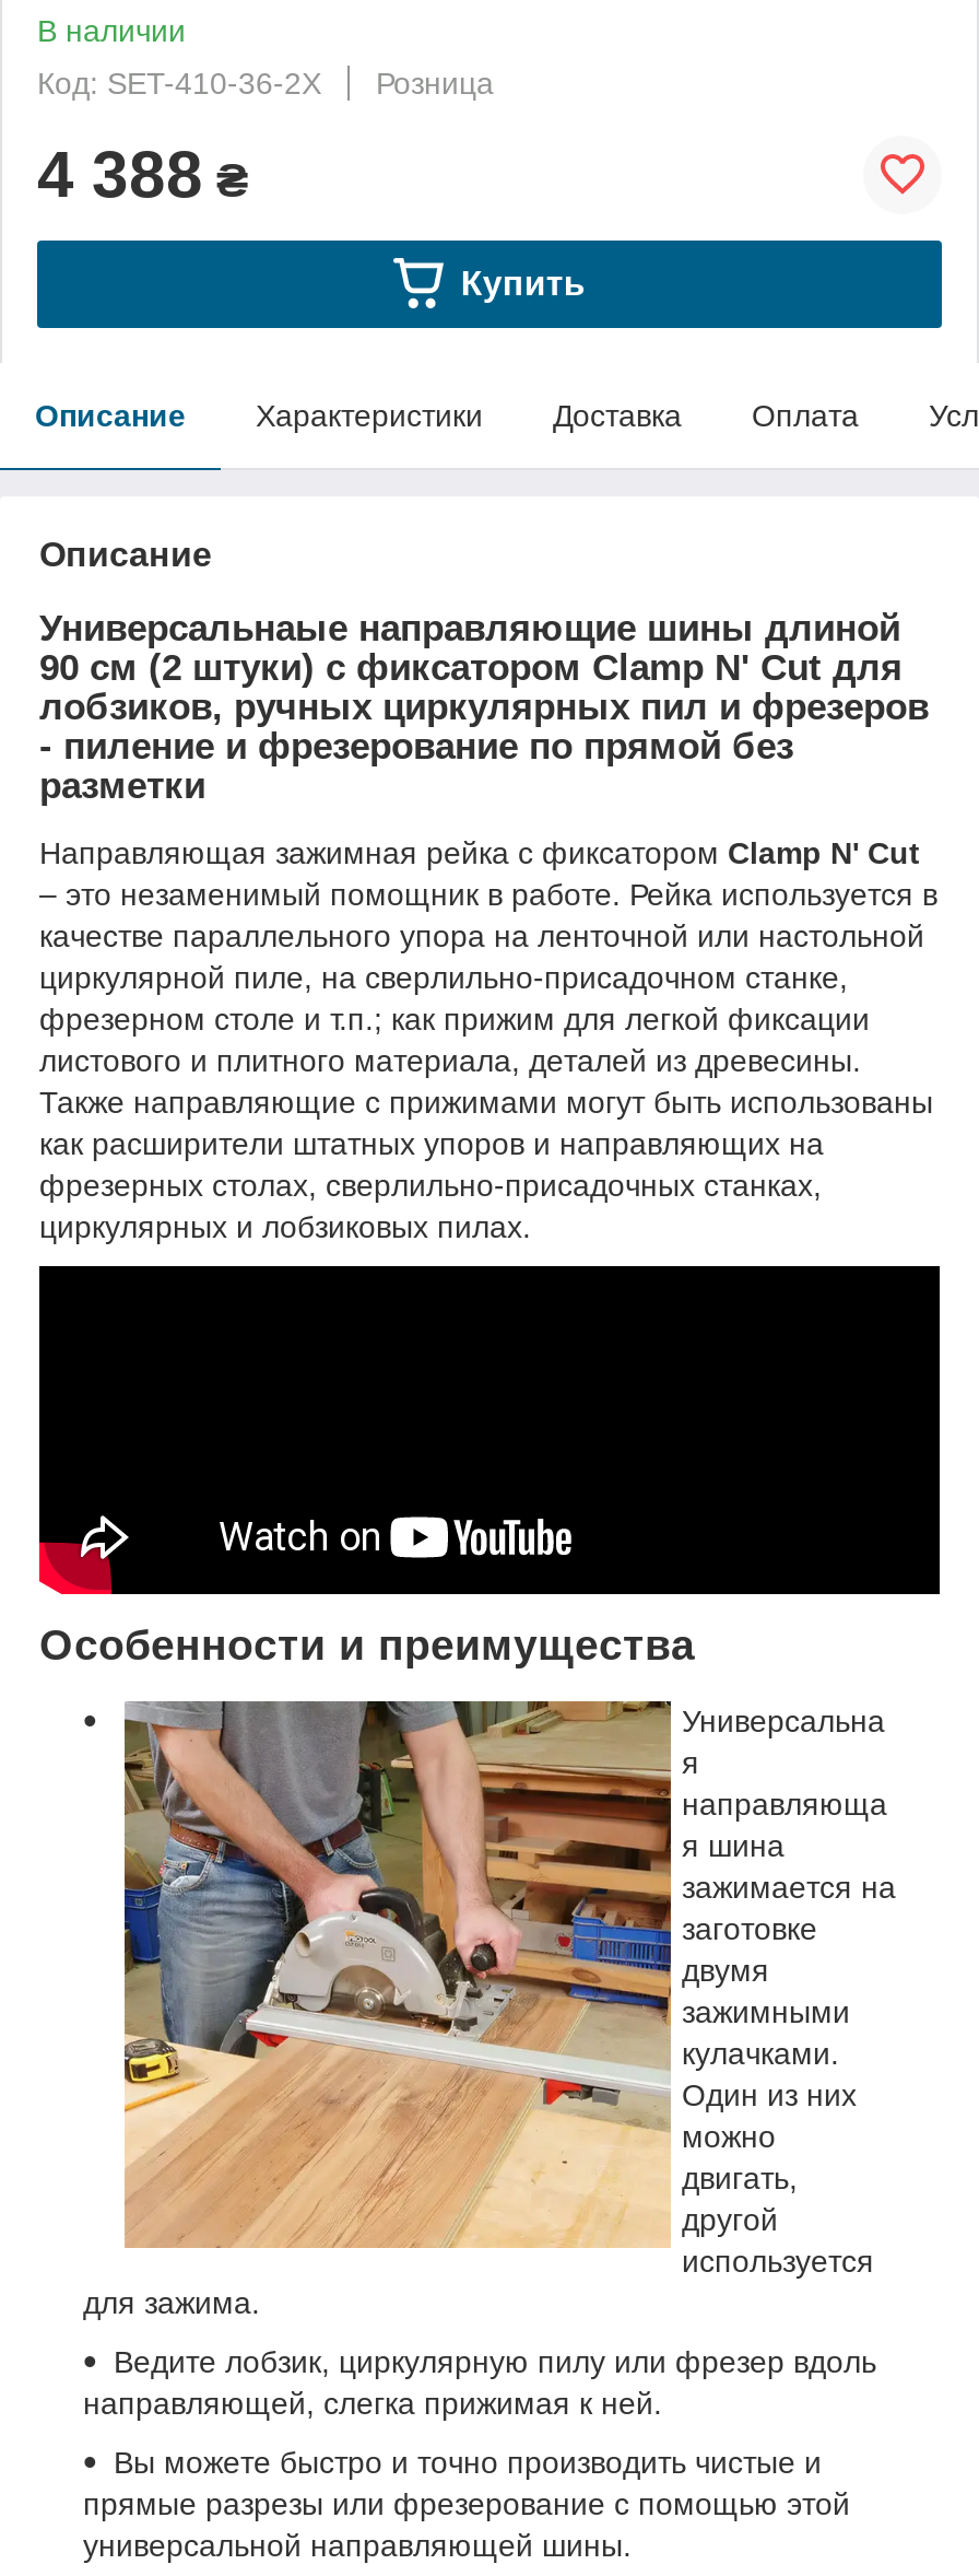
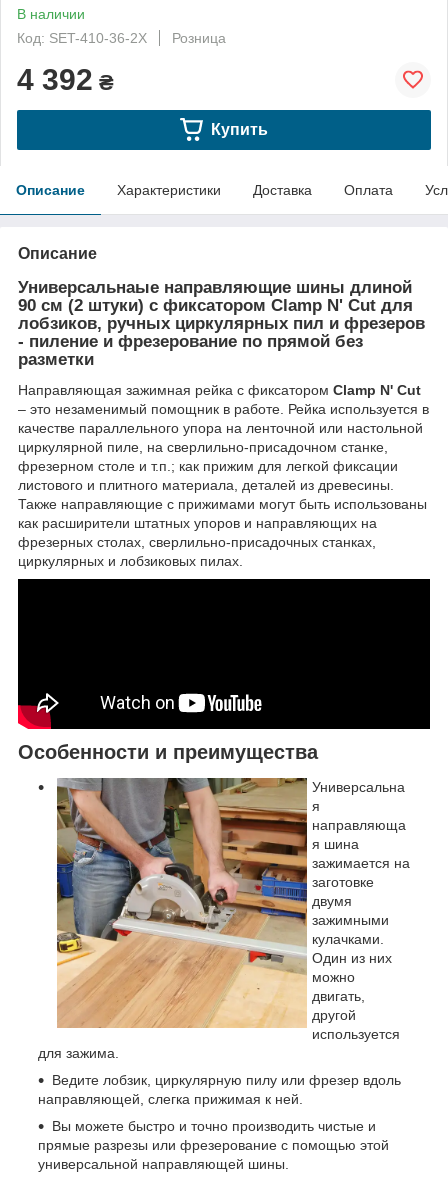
- 4 388 ₴
+ 4 392 ₴
